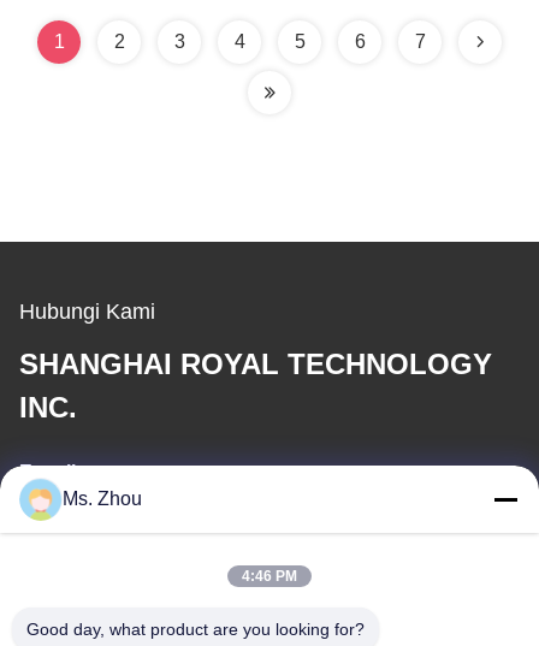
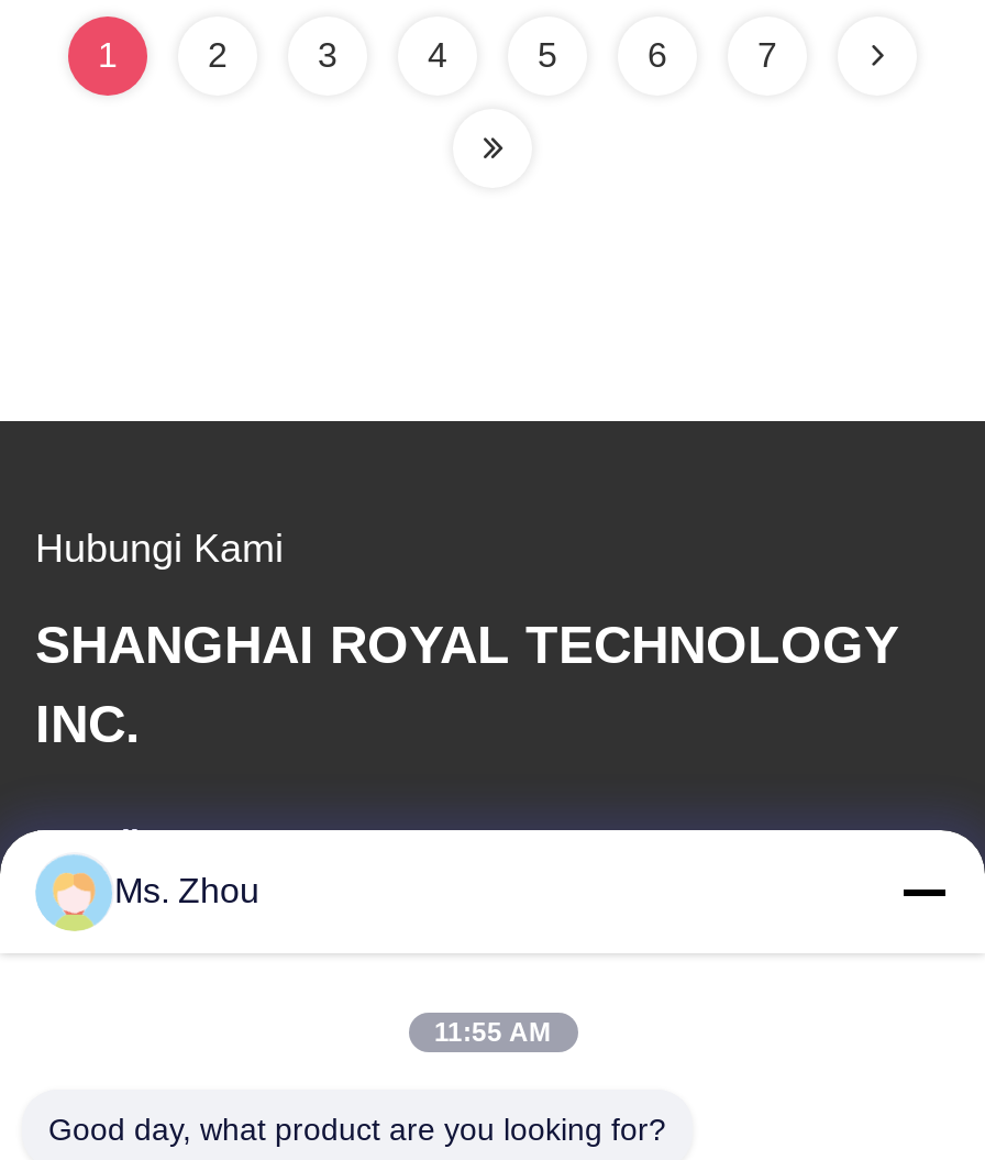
- 4:46 PM
+ 11:55 AM
